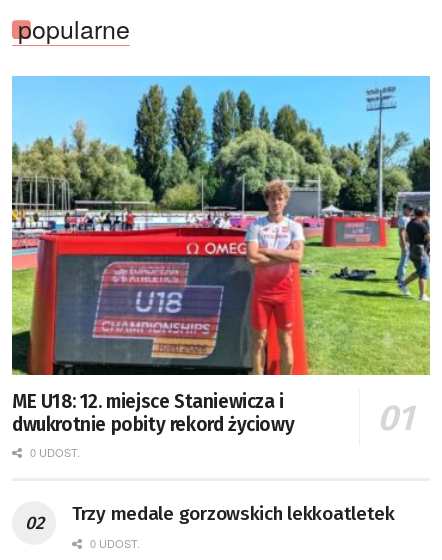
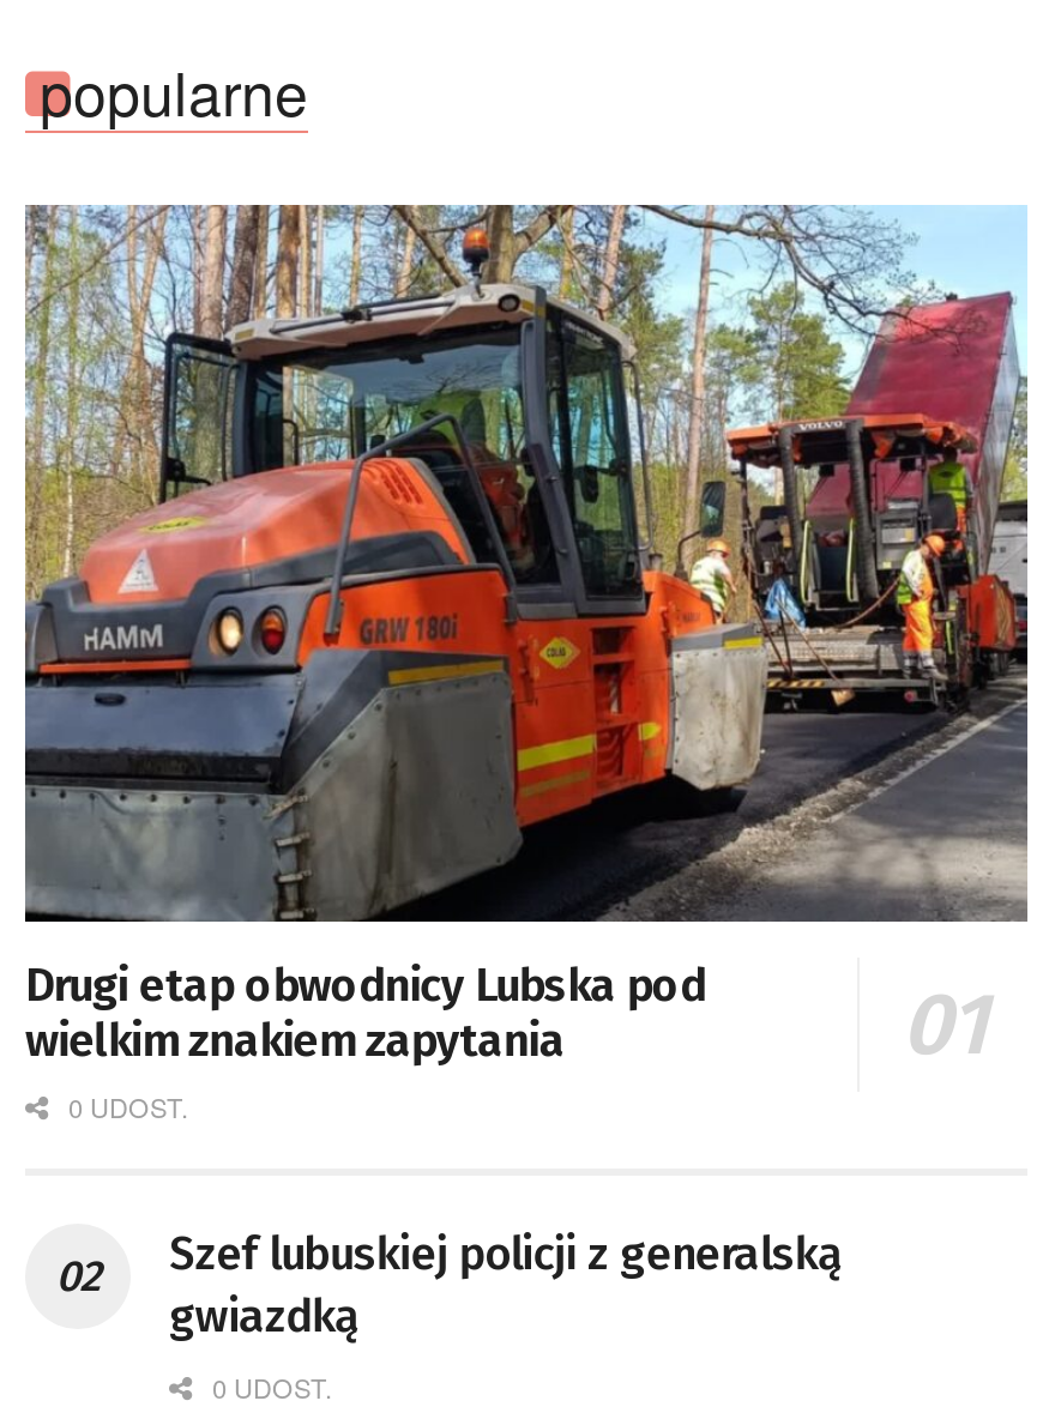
- [image]
- ME U18: 12. miejsce Staniewicza i
- dwukrotnie pobity rekord życiowy
+ [image]
+ Drugi etap obwodnicy Lubska pod
+ wielkim znakiem zapytania

- Trzy medale gorzowskich lekkoatletek
+ Szef lubuskiej policji z generalską
+ gwiazdką
